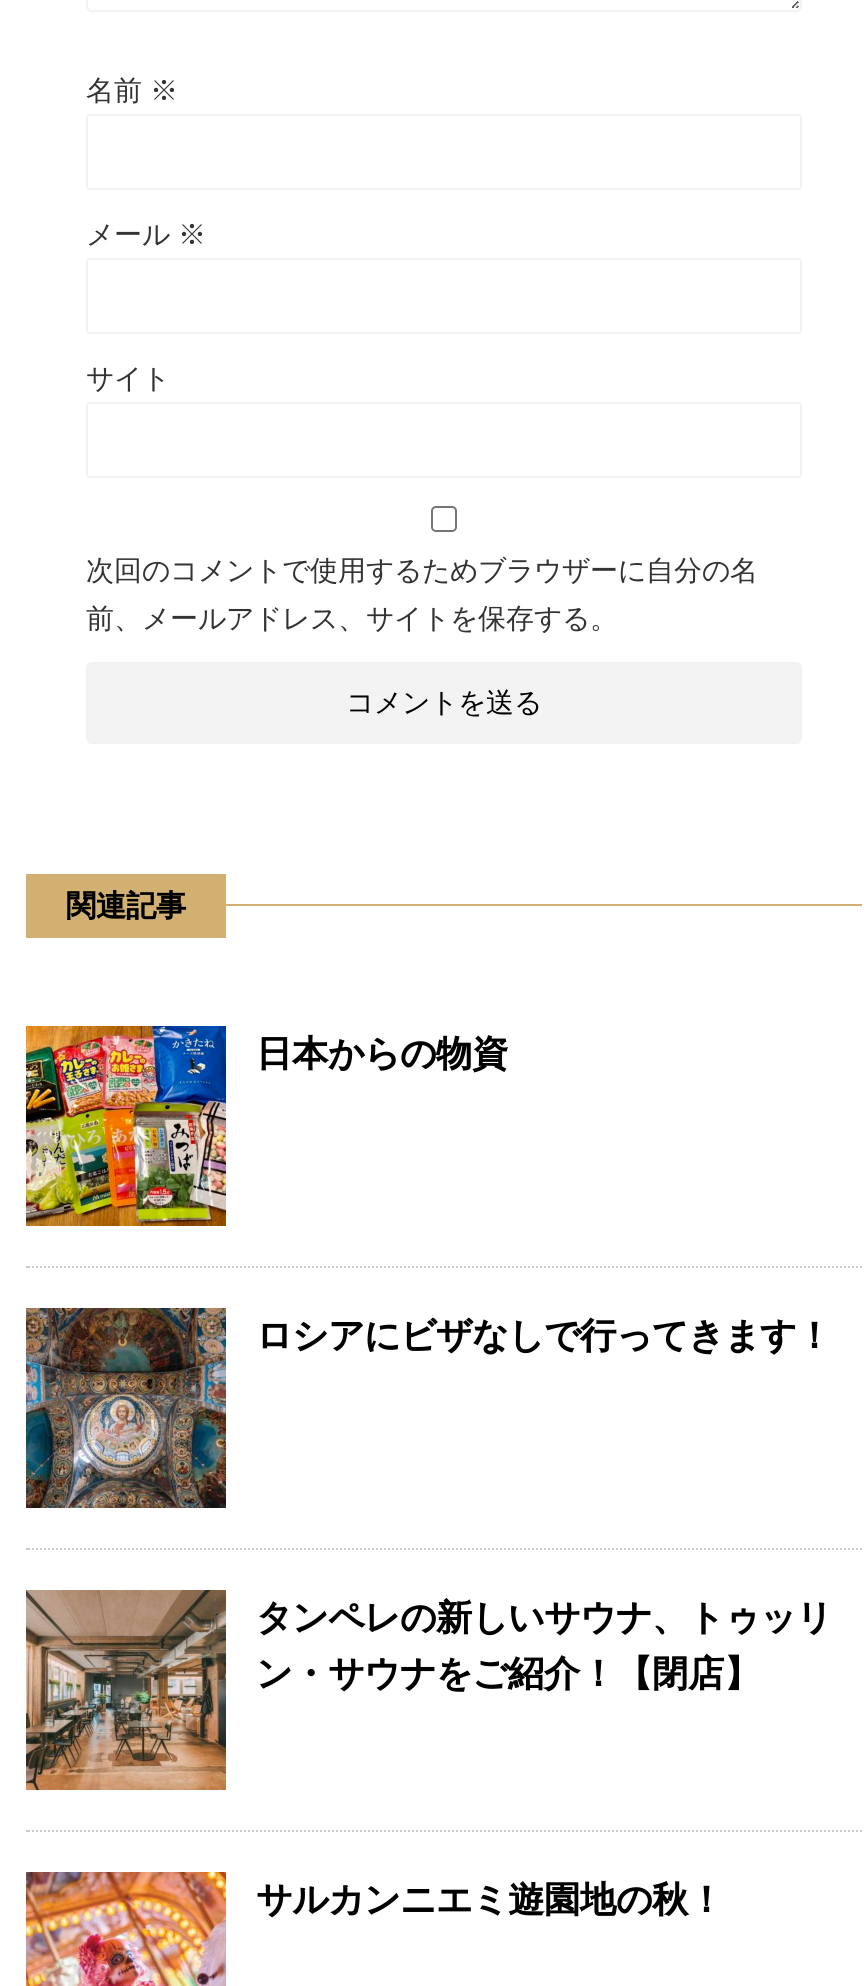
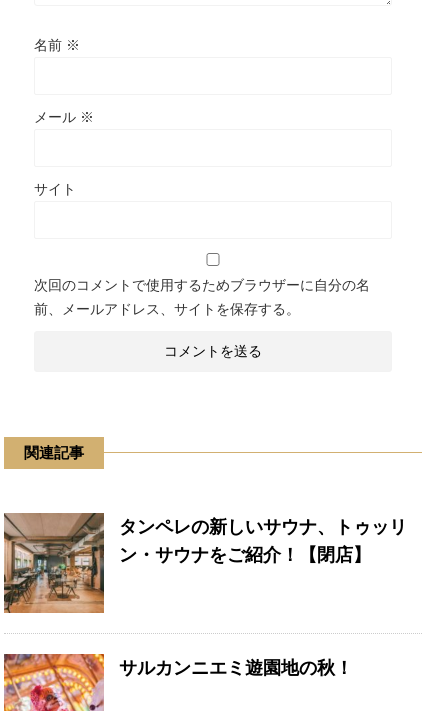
- [image]
- 日本からの物資

- [image]
- ロシアにビザなしで行ってきます！
